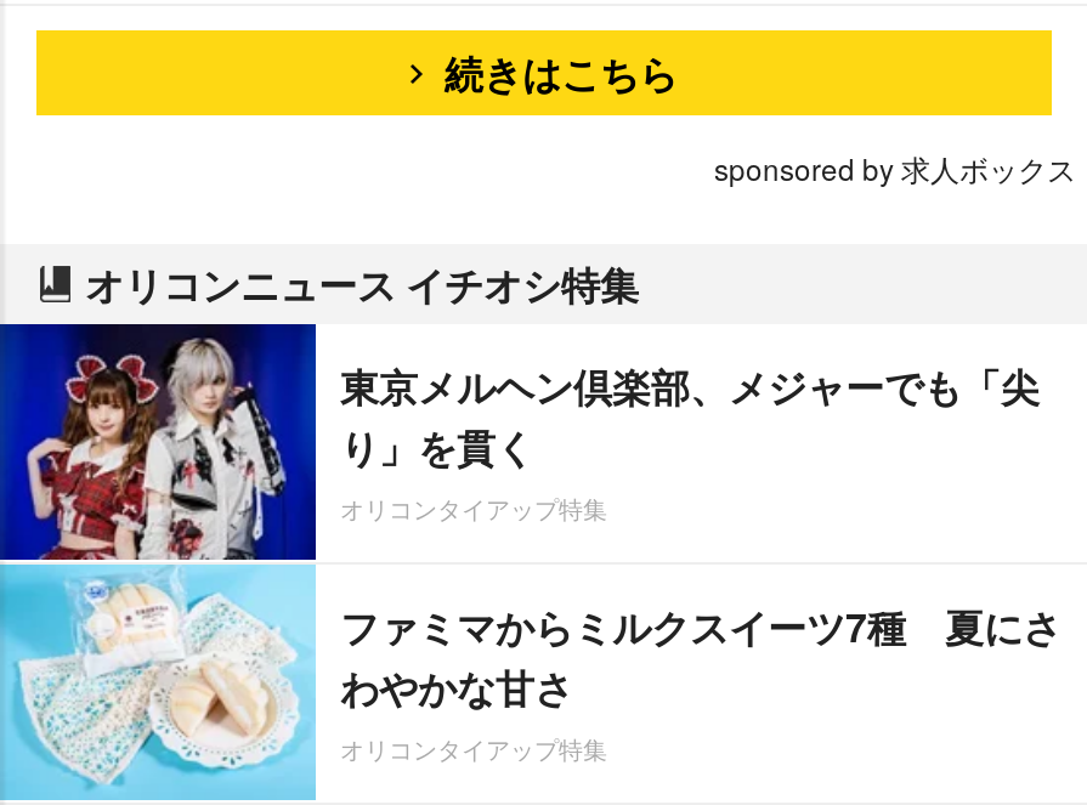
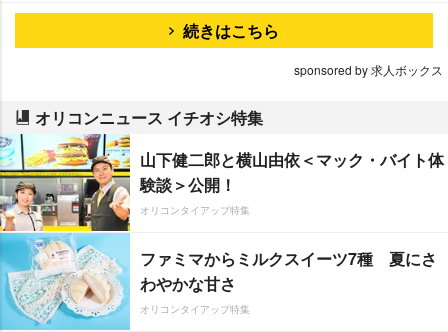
- [image]
- 東京メルヘン倶楽部、メジャーでも「尖
- り」を貫く
+ [image]
+ 山下健二郎と横山由依＜マック・バイト体
+ 験談＞公開！
